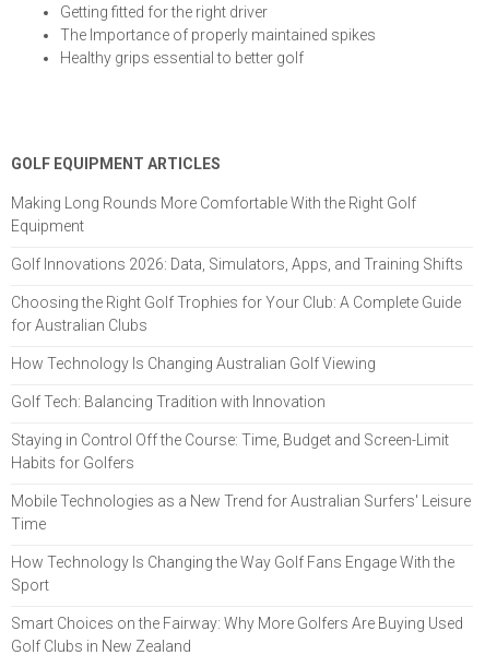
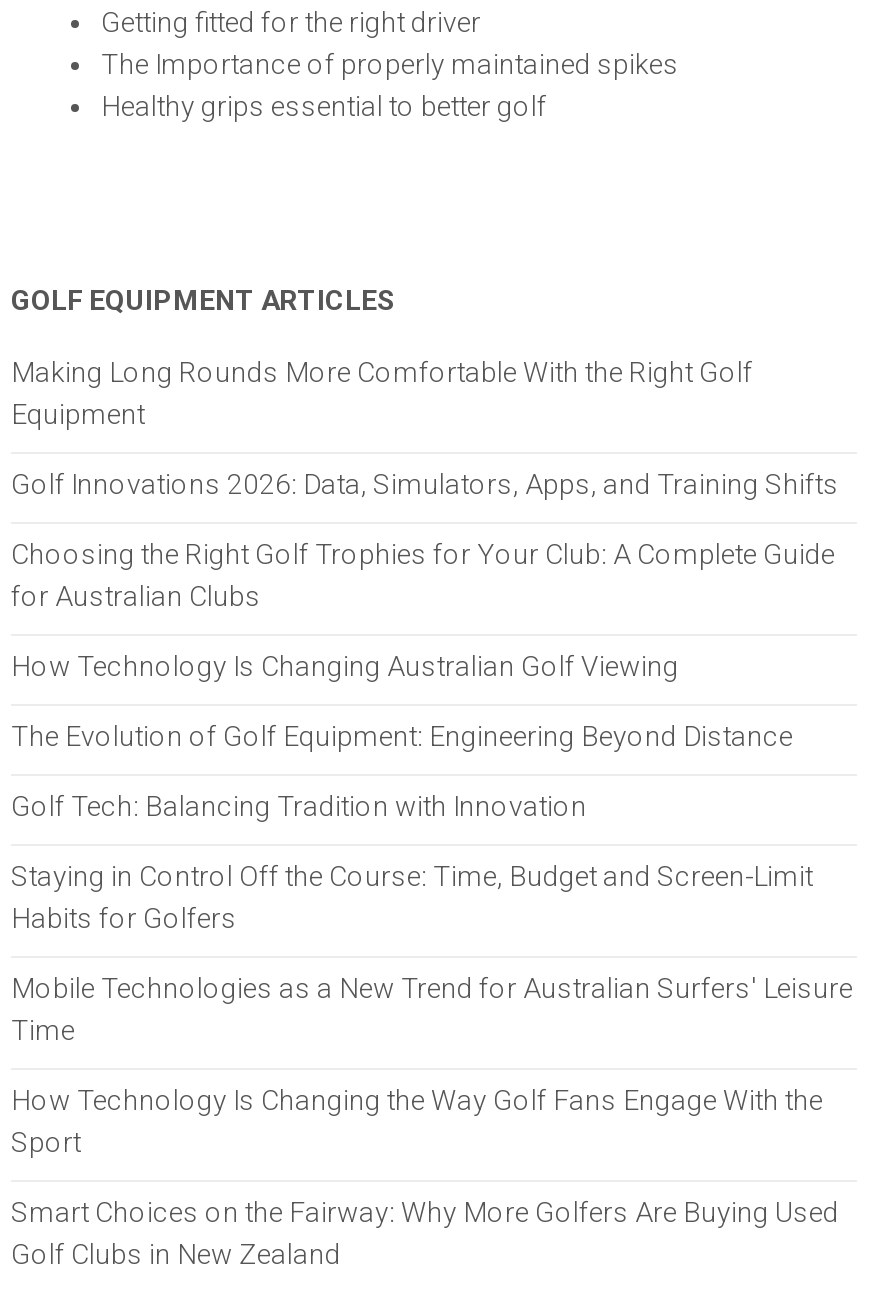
+ The Evolution of Golf Equipment: Engineering Beyond Distance
